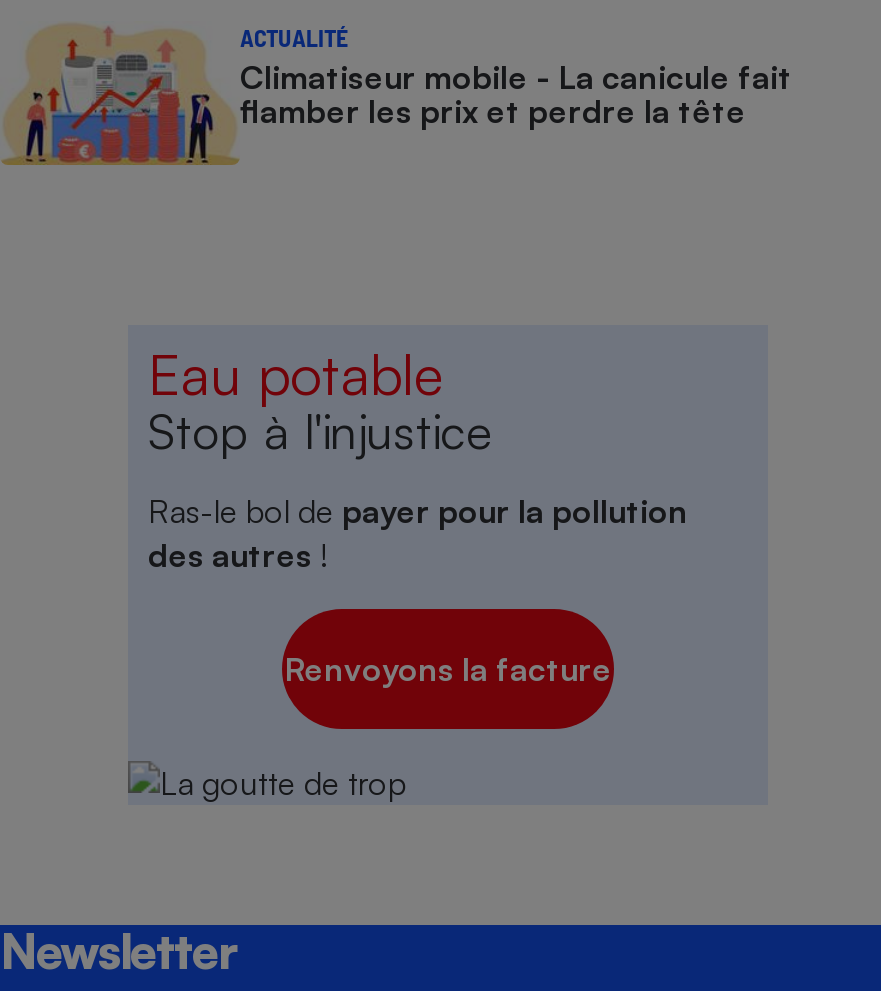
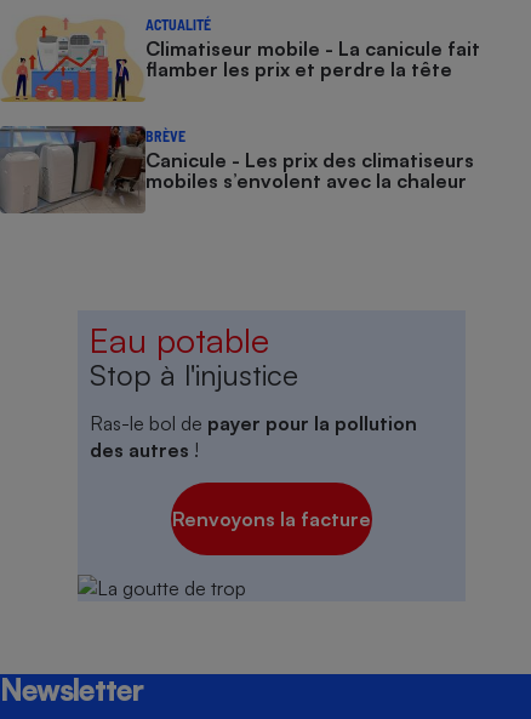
+ [image]
+ BRÈVE
+ Canicule - Les prix des climatiseurs
+ mobiles s’envolent avec la chaleur
